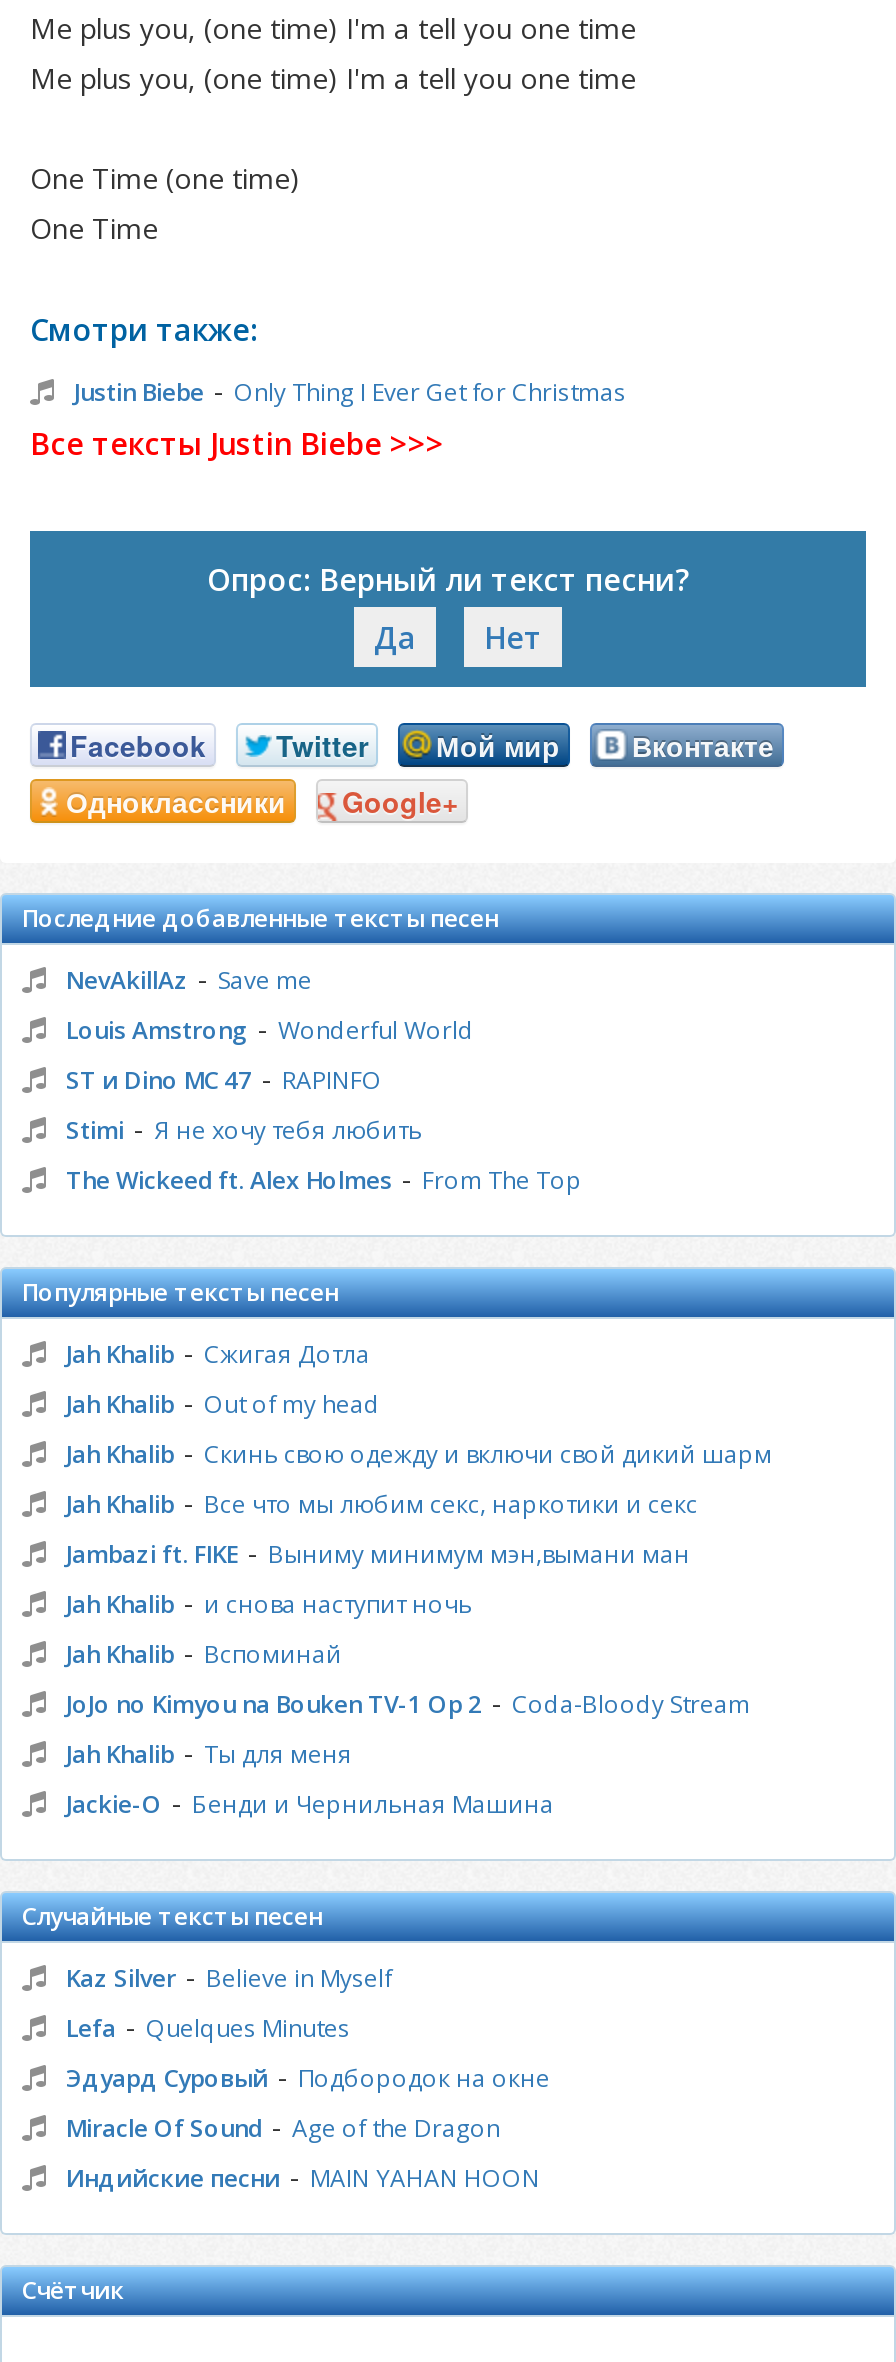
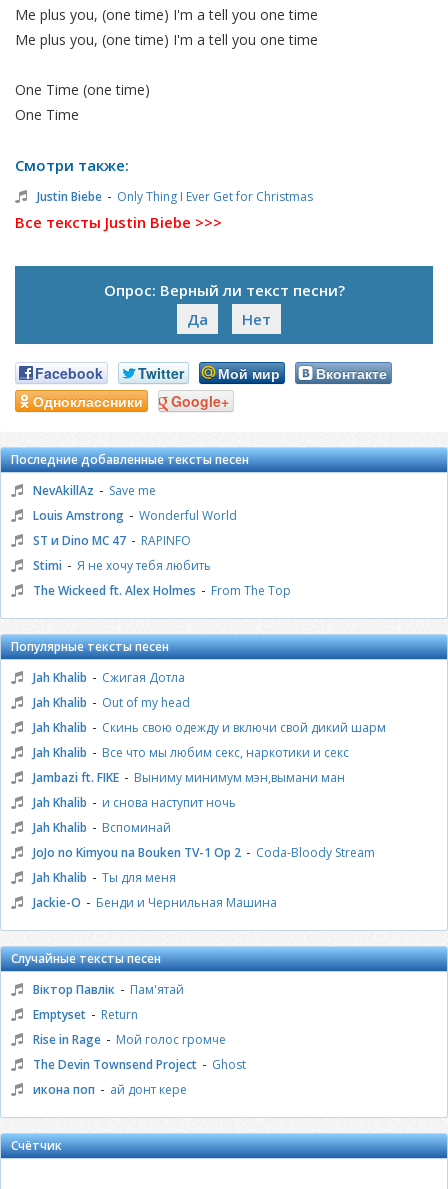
- Kaz Silver - Believe in Myself
- Lefa - Quelques Minutes
- Эдуард Суровый - Подбородок на окне
- Miracle Of Sound - Age of the Dragon
- Индийские песни - MAIN YAHAN HOON
+ Віктор Павлік - Пам'ятай
+ Emptyset - Return
+ Rise in Rage - Мой голос громче
+ The Devin Townsend Project - Ghost
+ икона поп - ай донт кере
